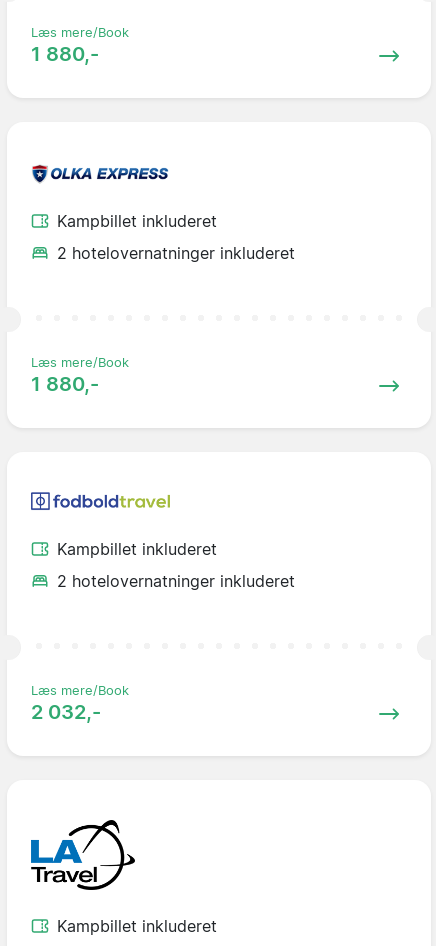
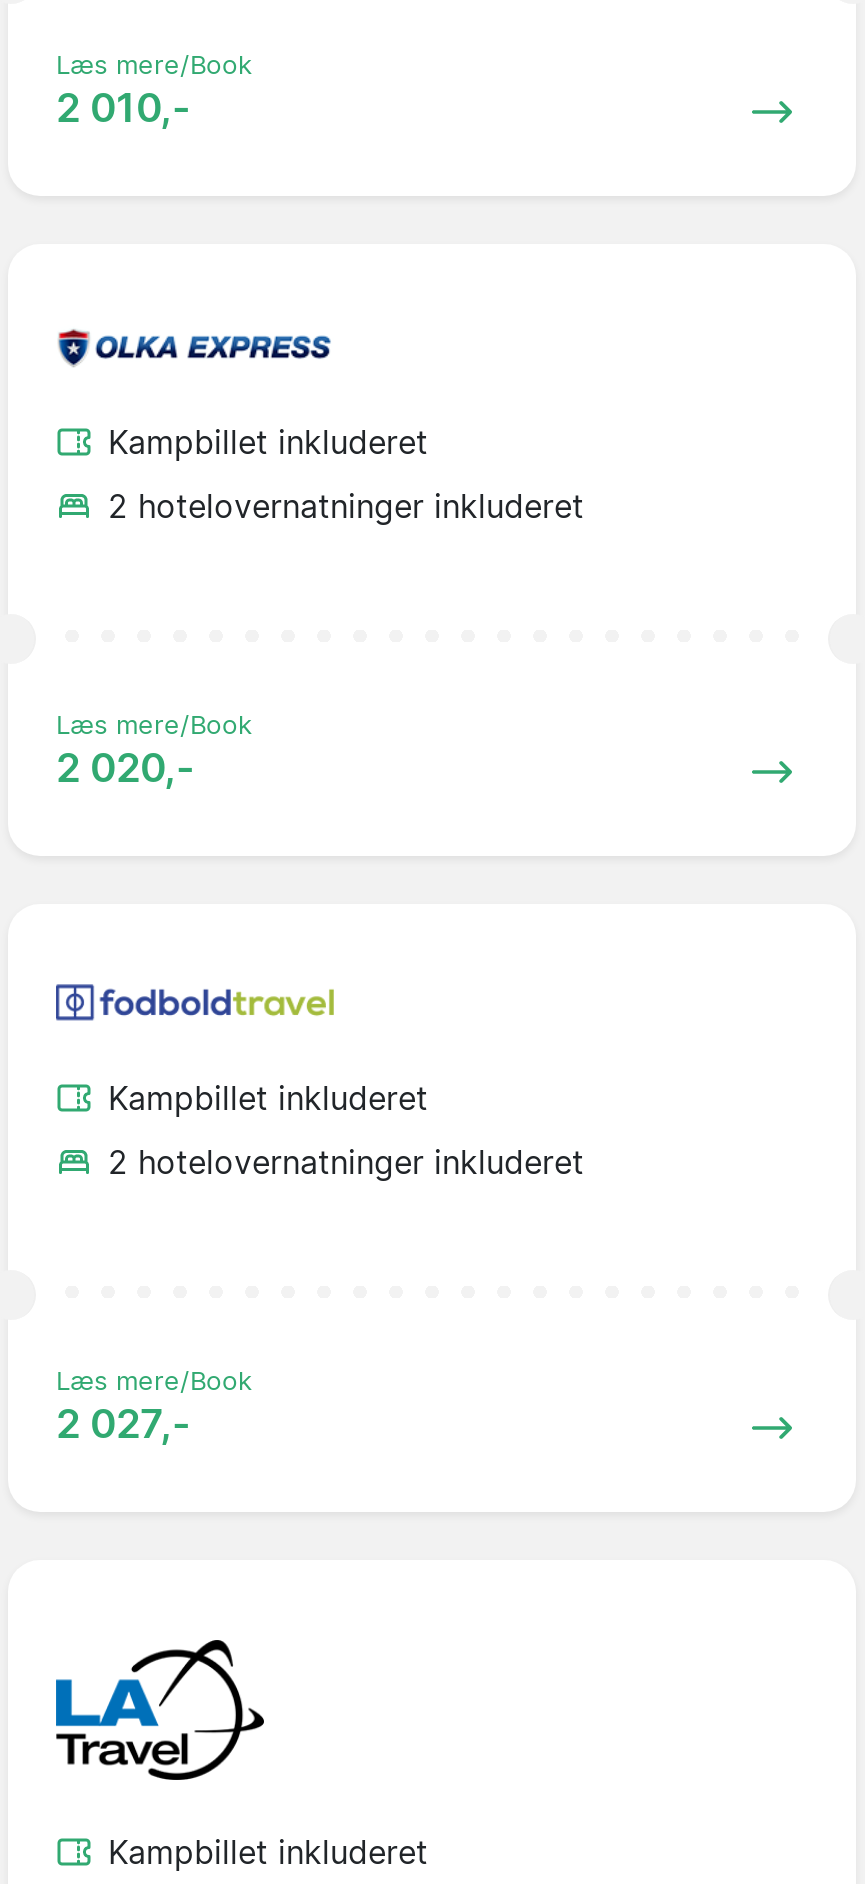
- 1 880,-
+ 2 010,-

- 1 880,-
+ 2 020,-

- 2 032,-
+ 2 027,-
